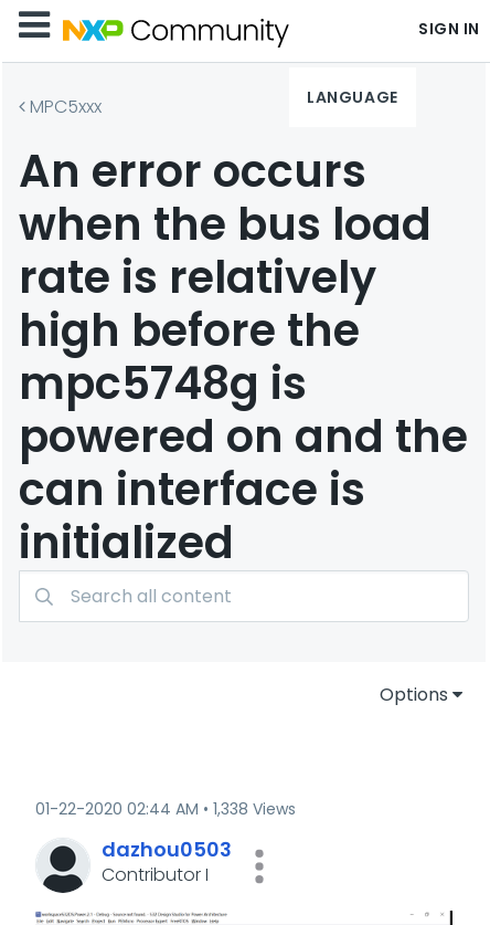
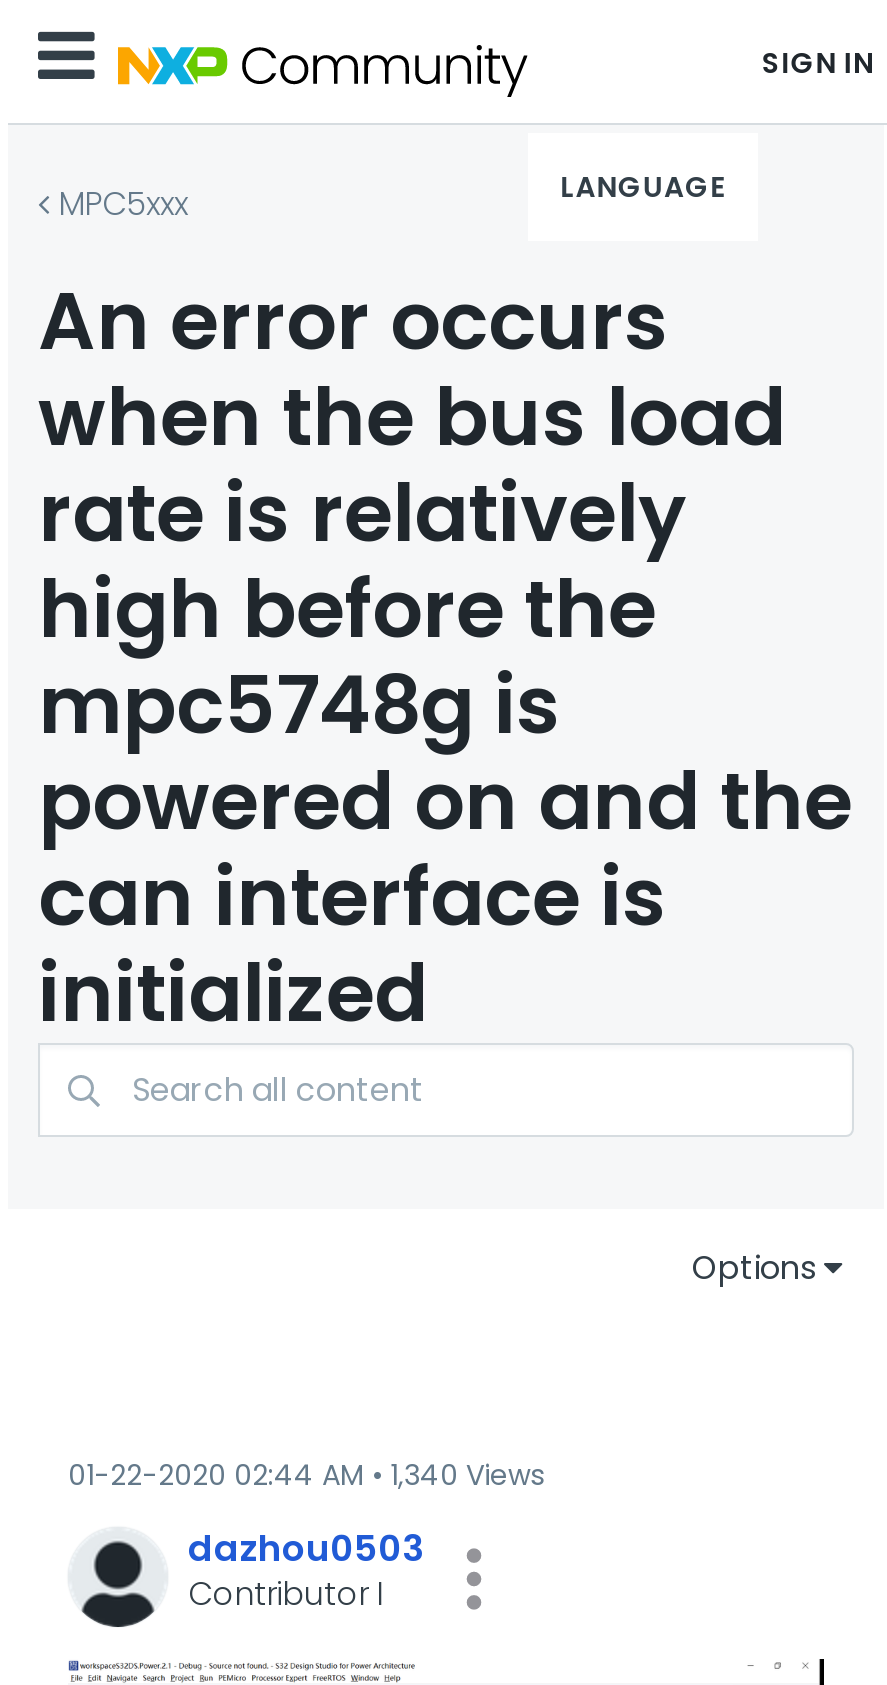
- 01-22-2020 02:44 AM 1,338 Views
+ 01-22-2020 02:44 AM 1,340 Views
